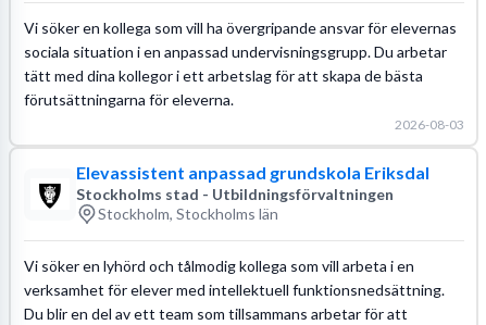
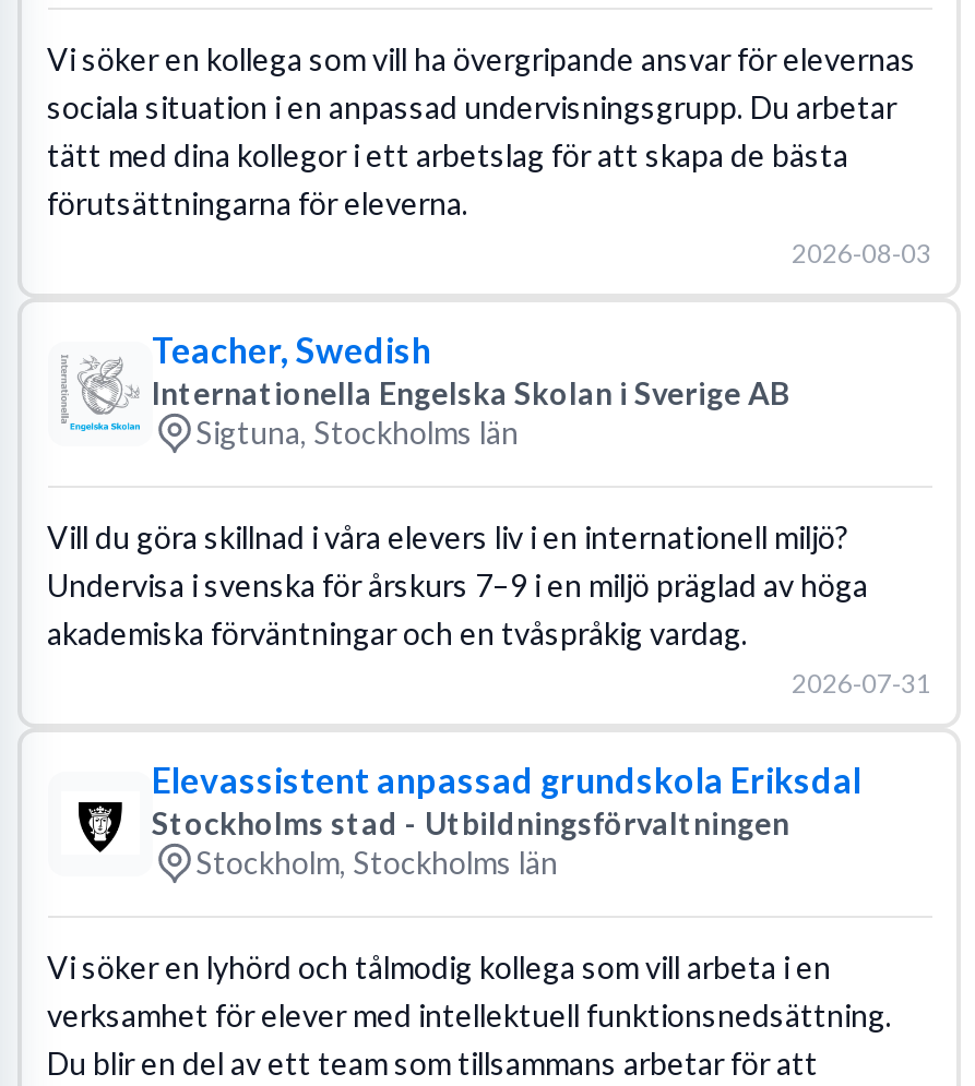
+ [image]
+ Teacher, Swedish
+ Internationella Engelska Skolan i Sverige AB
+ Sigtuna, Stockholms län
+ Vill du göra skillnad i våra elevers liv i en internationell miljö?
+ Undervisa i svenska för årskurs 7–9 i en miljö präglad av höga
+ akademiska förväntningar och en tvåspråkig vardag.
+ 2026-07-31
